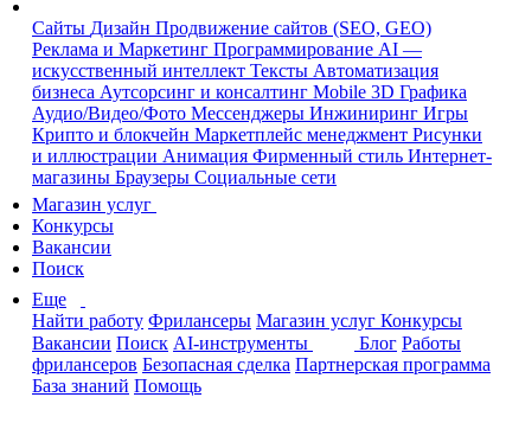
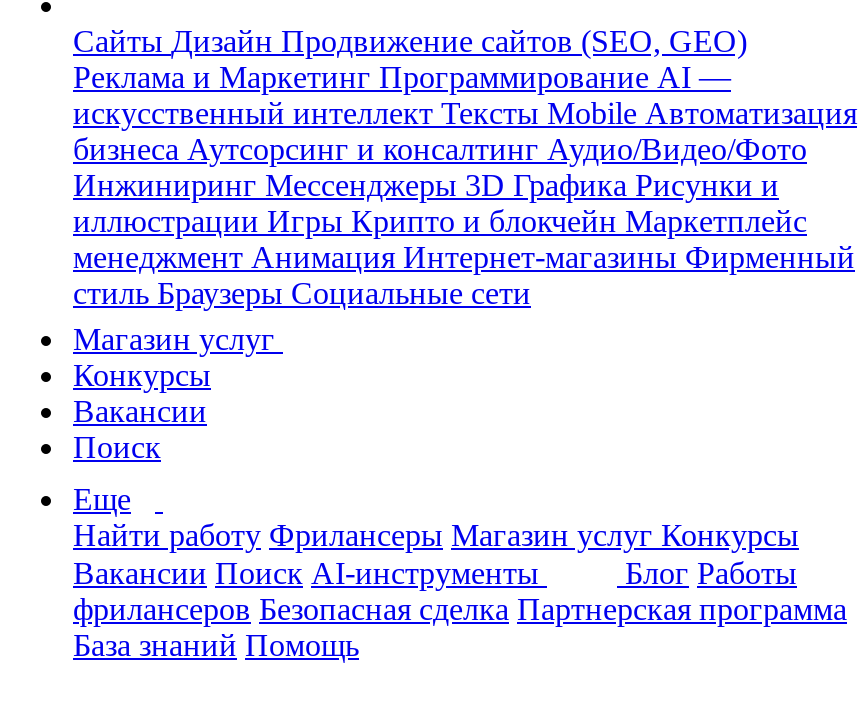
- искусственный интеллект Тексты Автоматизация
- бизнеса Аутсорсинг и консалтинг Mobile 3D Графика
- Аудио/Видео/Фото Мессенджеры Инжиниринг Игры
- Крипто и блокчейн Маркетплейс менеджмент Рисунки
- и иллюстрации Анимация Фирменный стиль Интернет-
- магазины Браузеры Социальные сети
+ искусственный интеллект ТекстыMobile Автоматизация
+ бизнеса Аутсорсинг и консалтинг Аудио/Видео/Фото
+ Инжиниринг Мессенджеры 3D Графика Рисунки и
+ иллюстрации Игры Крипто и блокчейн Маркетплейс
+ менеджмент Анимация Интернет-магазины Фирменный
+ стиль Браузеры Социальные сети
